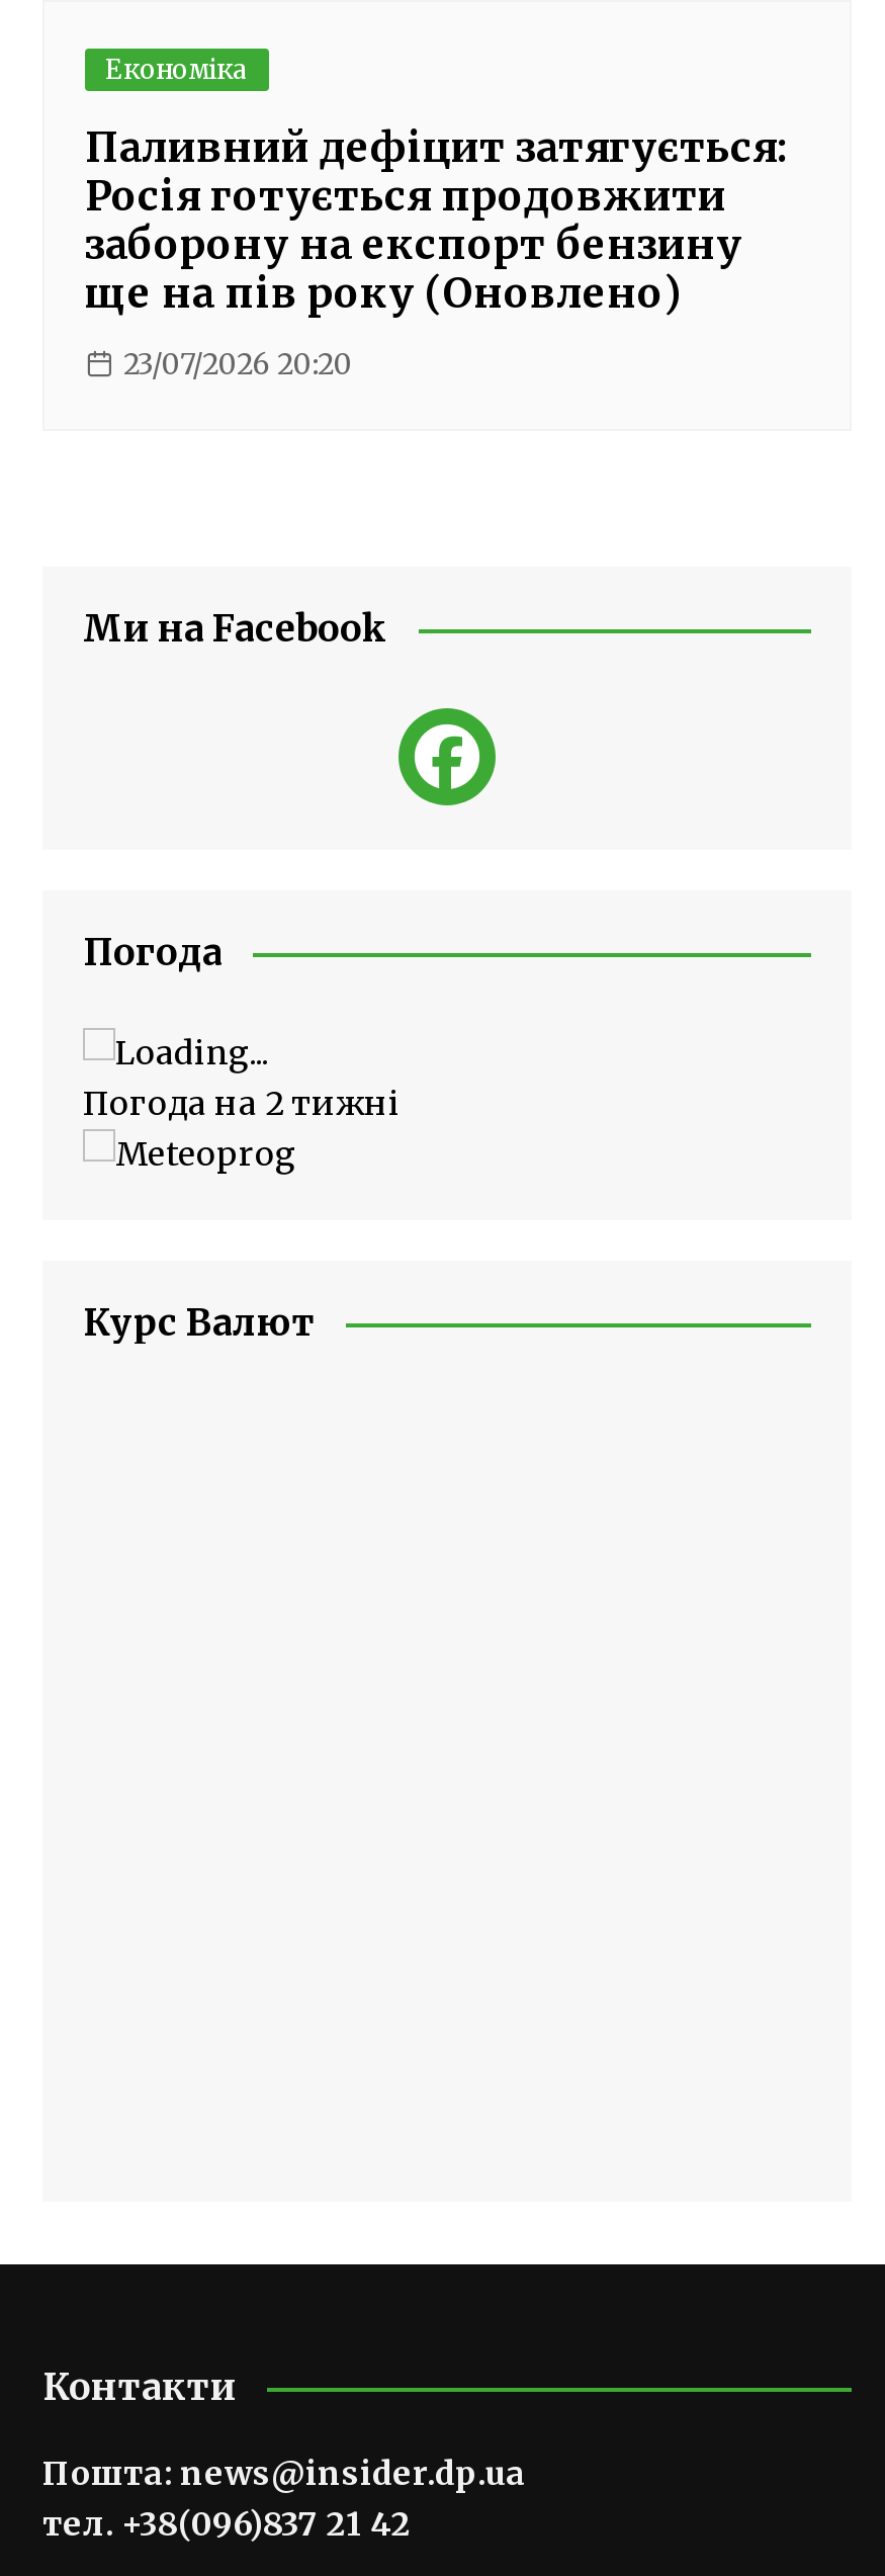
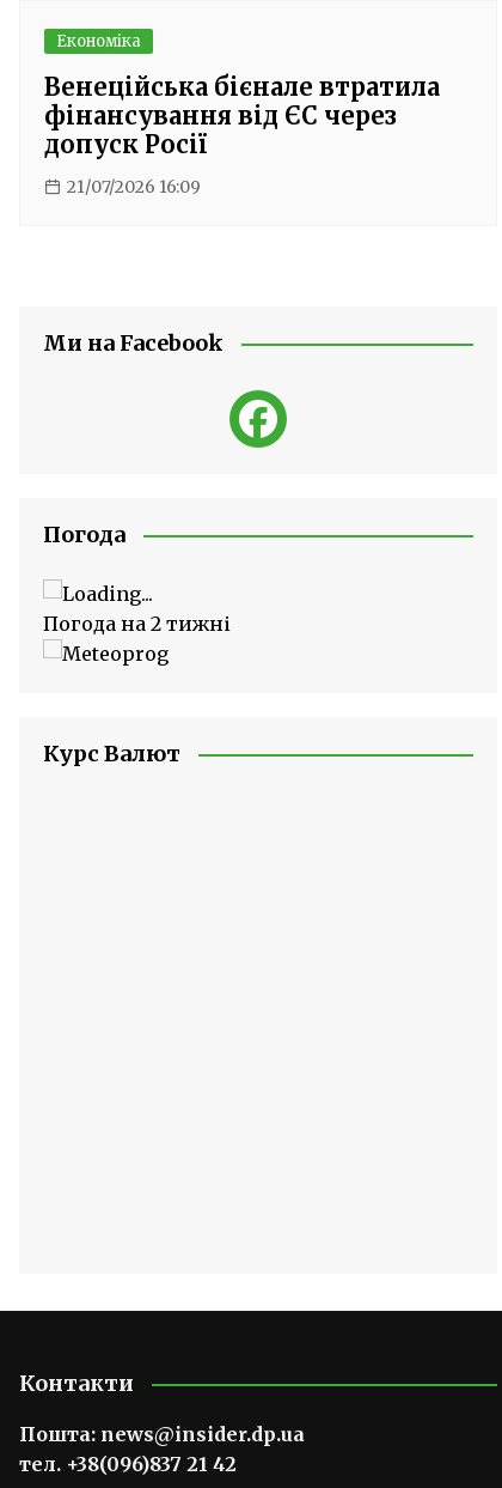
- Паливний дефіцит затягується:
- Росія готується продовжити
- заборону на експорт бензину
- ще на пів року (Оновлено)
+ Венеційська бієнале втратила
+ фінансування від ЄС через
+ допуск Росії

- 23/07/2026 20:20
+ 21/07/2026 16:09
